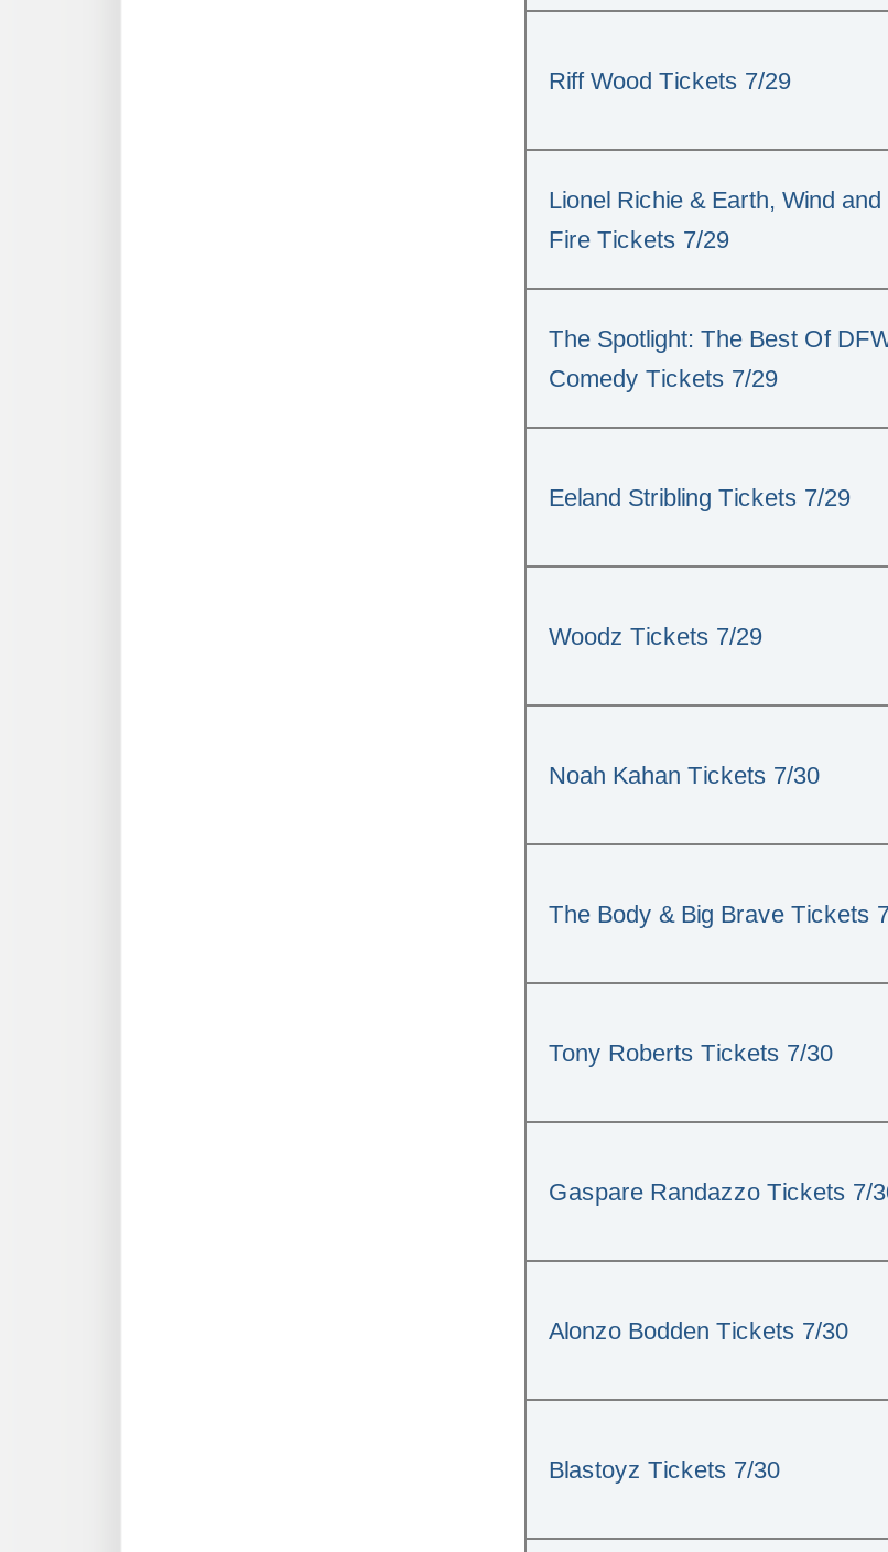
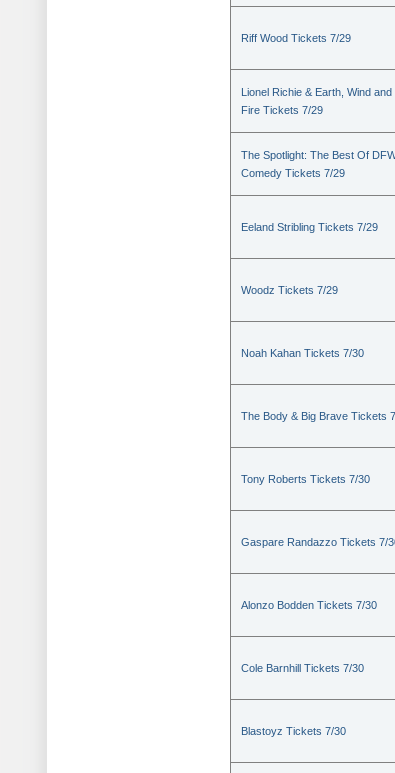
+ Cole Barnhill Tickets 7/30
